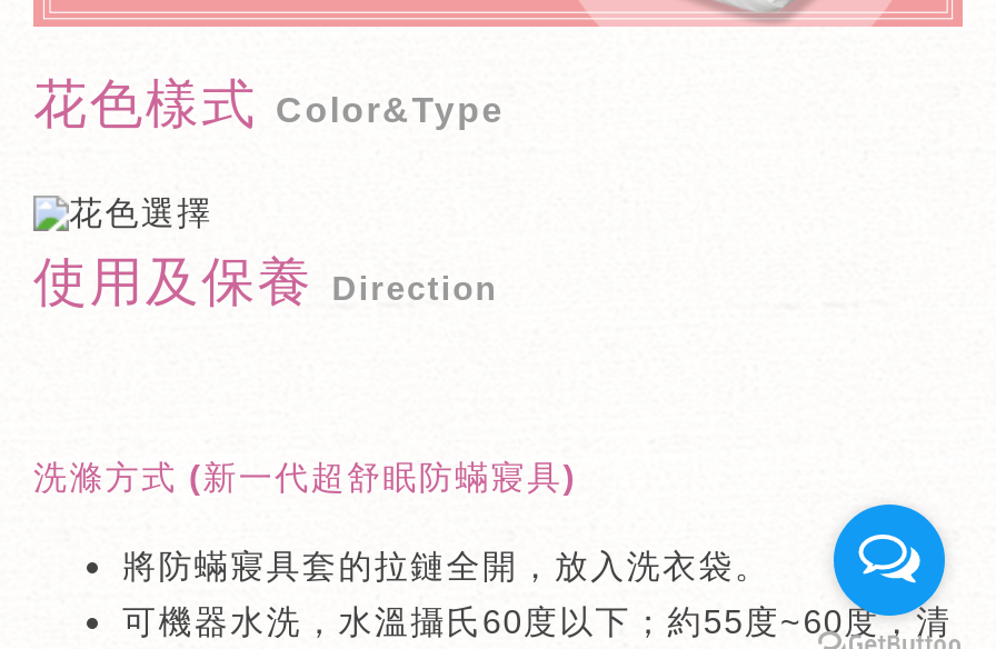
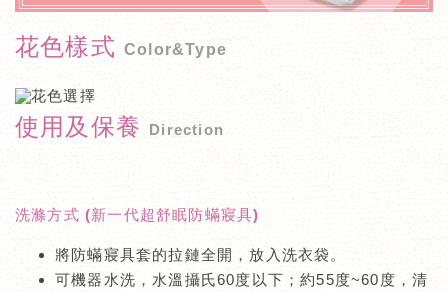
- [image]
